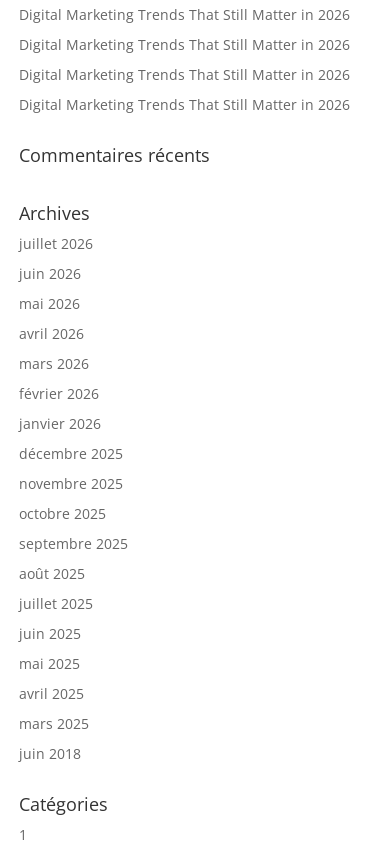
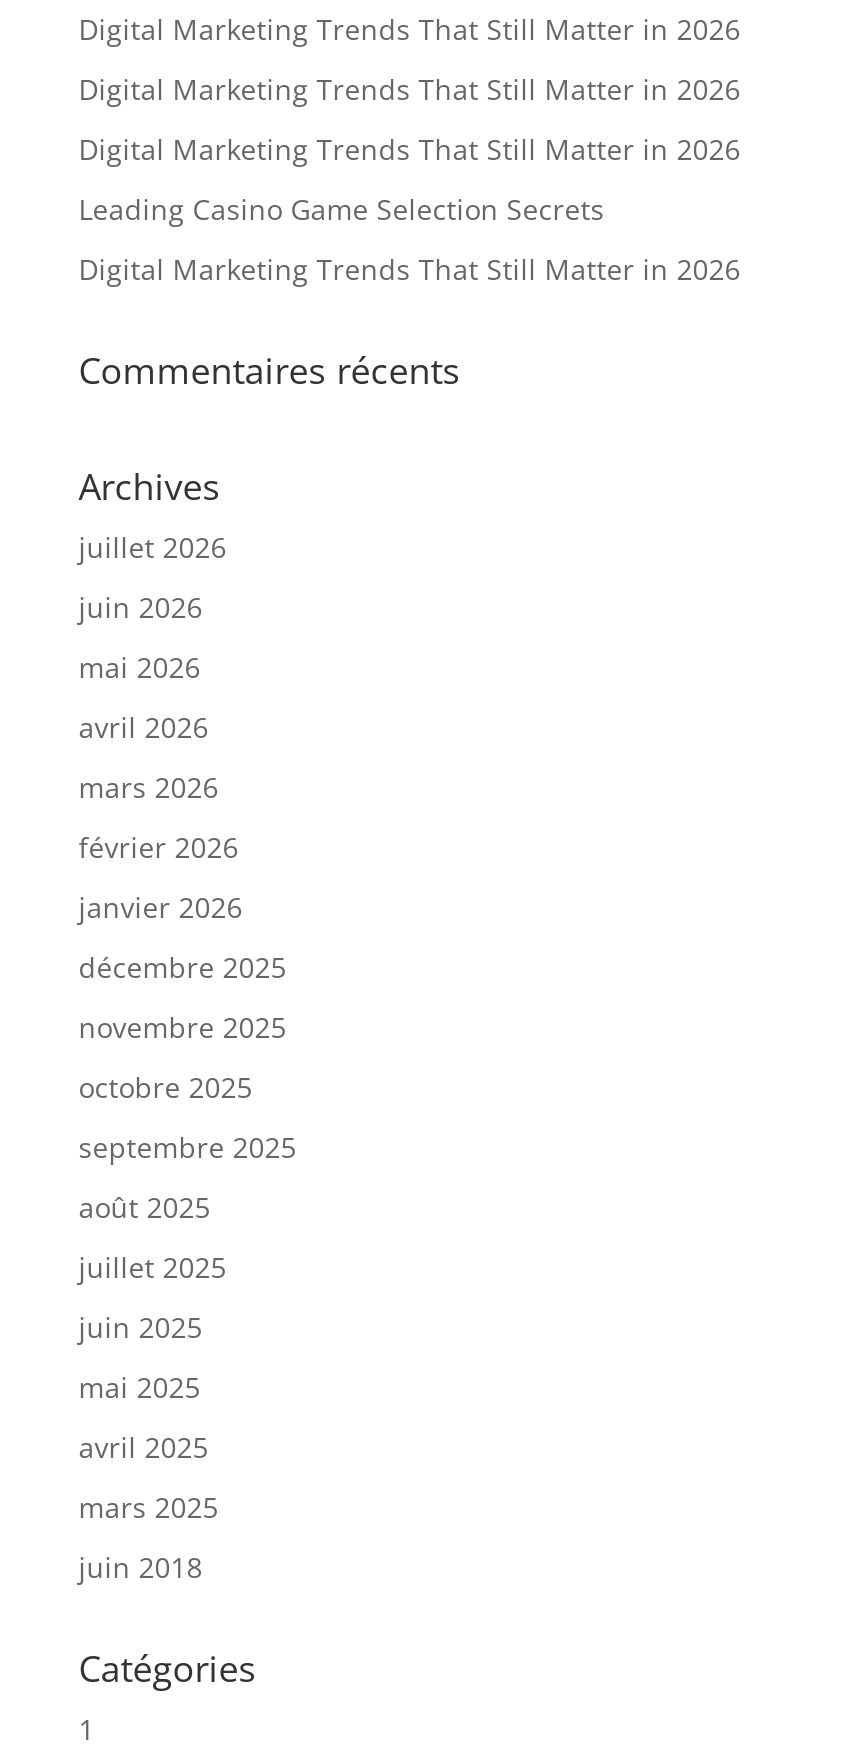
+ Leading Casino Game Selection Secrets
